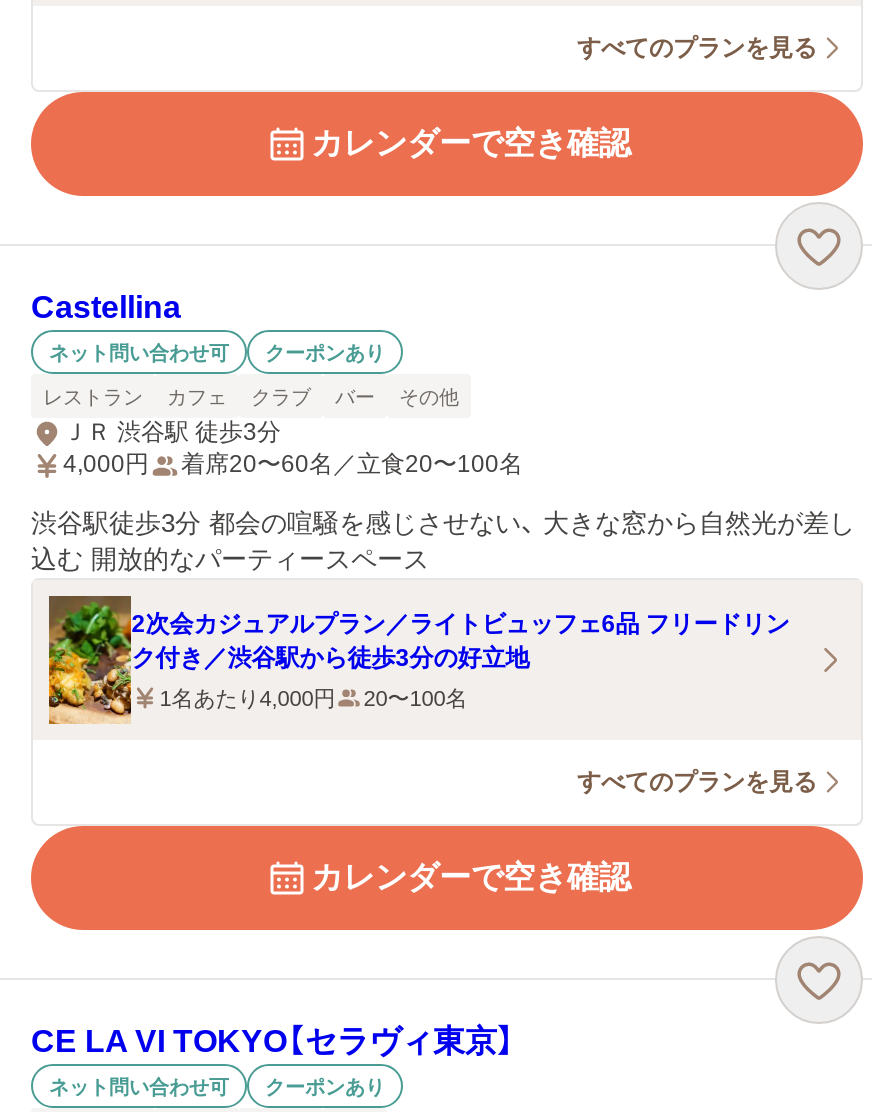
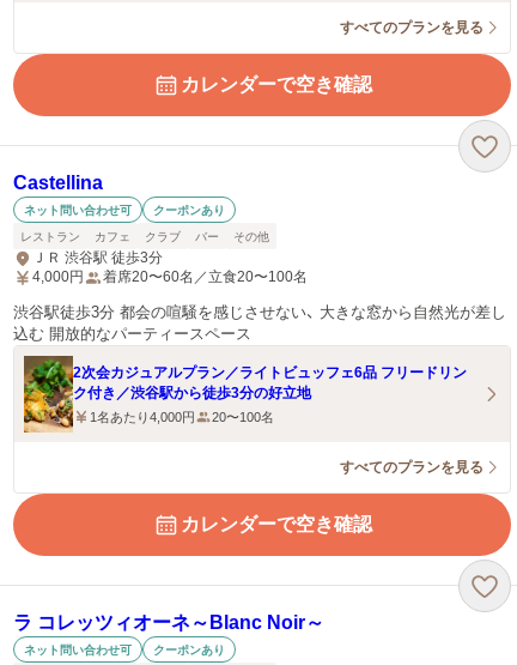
- CE LA VI TOKYO【セラヴィ東京】
+ ラ コレッツィオーネ～Blanc Noir～
